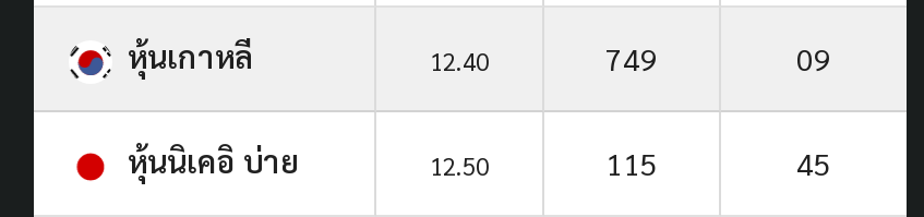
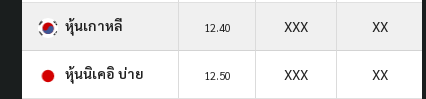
- 749
- 09
+ XXX
+ XX

- 115
- 45
+ XXX
+ XX
